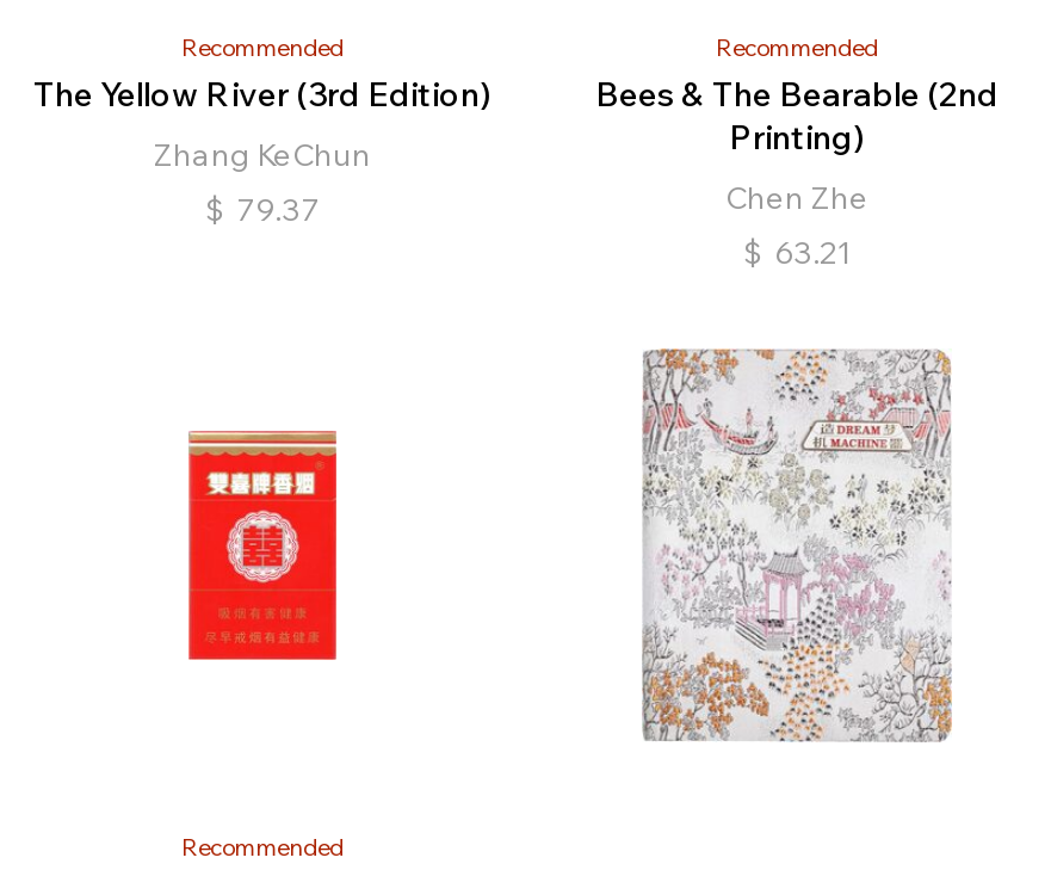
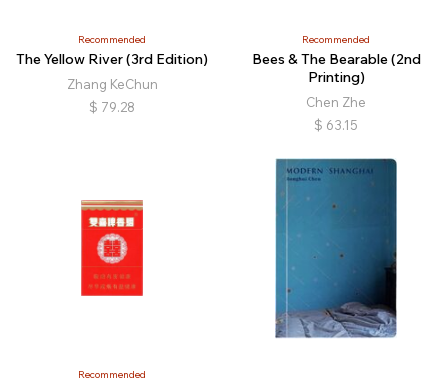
- $ 79.37
+ $ 79.28

- $ 63.21
+ $ 63.15

- [image]
+ [image]
